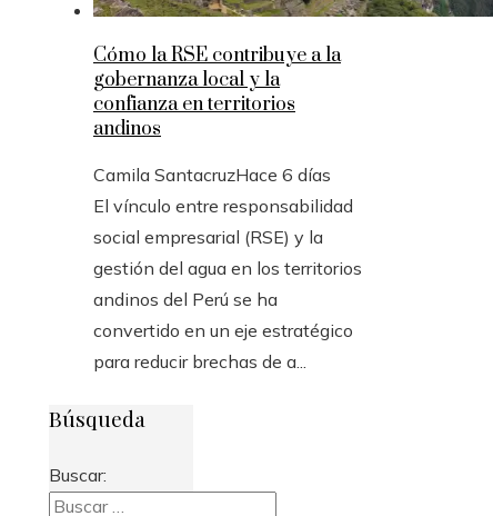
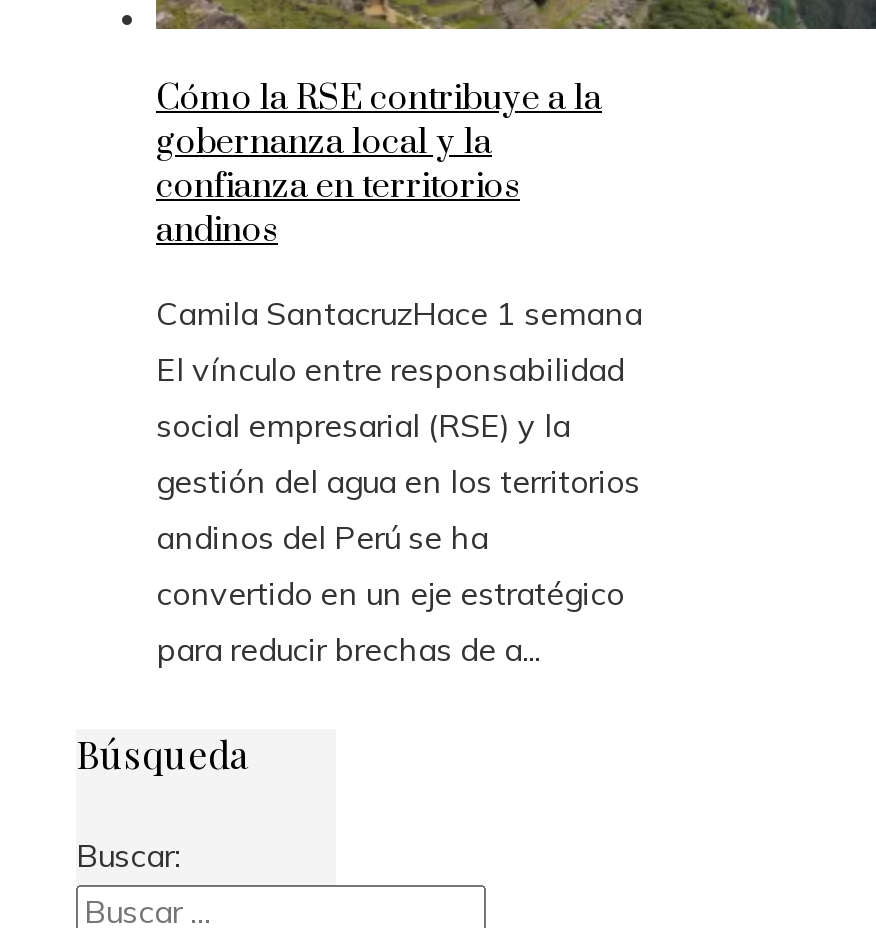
- Camila SantacruzHace 6 días
+ Camila SantacruzHace 1 semana
